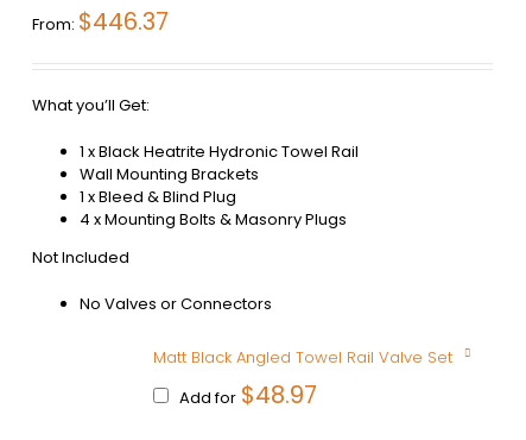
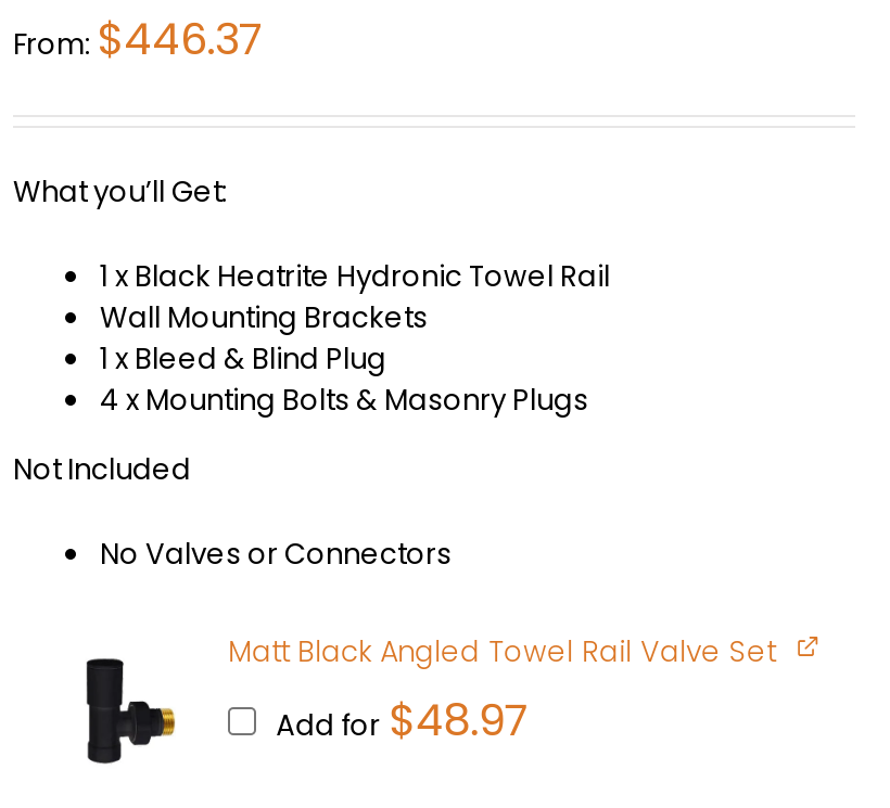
+ [image]
